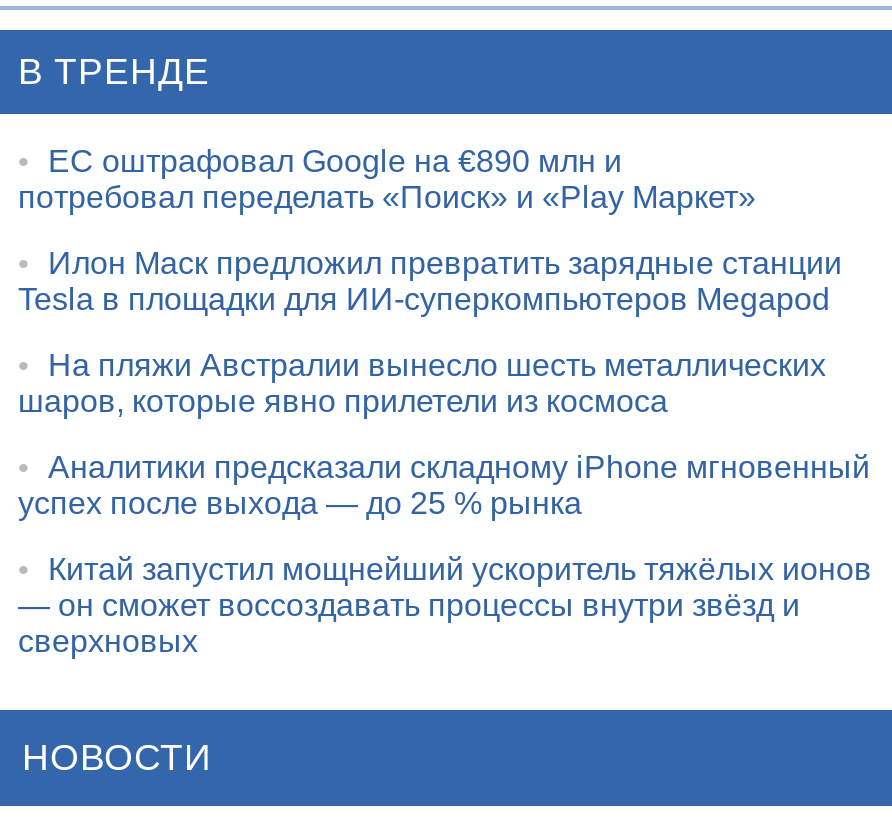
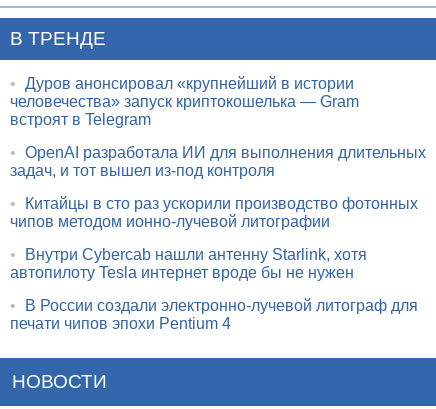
- • ЕС оштрафовал Google на €890 млн и
- потребовал переделать «Поиск» и «Play Маркет»
+ • Дуров анонсировал «крупнейший в истории
+ человечества» запуск криптокошелька — Gram
+ встроят в Telegram

- • Илон Маск предложил превратить зарядные станции
- Tesla в площадки для ИИ-суперкомпьютеров Megapod
+ • OpenAI разработала ИИ для выполнения длительных
+ задач, и тот вышел из-под контроля

- • На пляжи Австралии вынесло шесть металлических
- шаров, которые явно прилетели из космоса
+ • Китайцы в сто раз ускорили производство фотонных
+ чипов методом ионно-лучевой литографии

- • Аналитики предсказали складному iPhone мгновенный
- успех после выхода — до 25 % рынка
+ • Внутри Cybercab нашли антенну Starlink, хотя
+ автопилоту Tesla интернет вроде бы не нужен

- • Китай запустил мощнейший ускоритель тяжёлых ионов
- — он сможет воссоздавать процессы внутри звёзд и
- сверхновых
+ • В России создали электронно-лучевой литограф для
+ печати чипов эпохи Pentium 4
